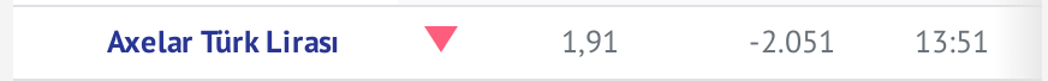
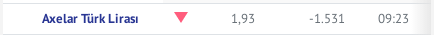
- 1,91
+ 1,93

- -2.051
+ -1.531

- 13:51
+ 09:23
